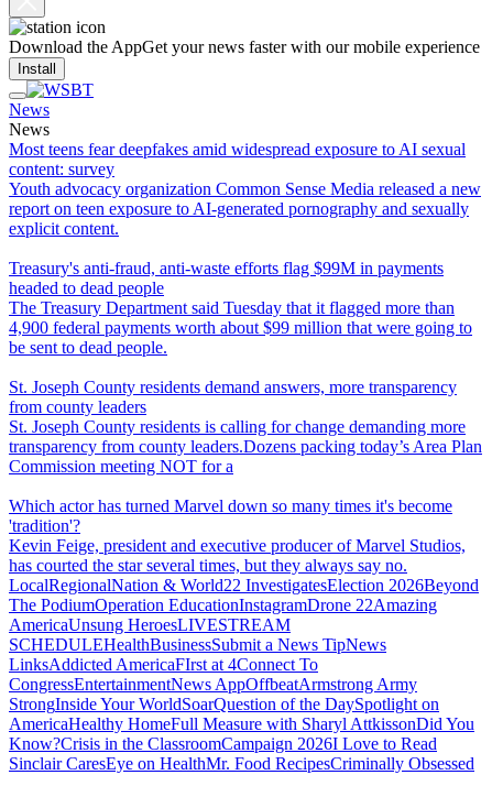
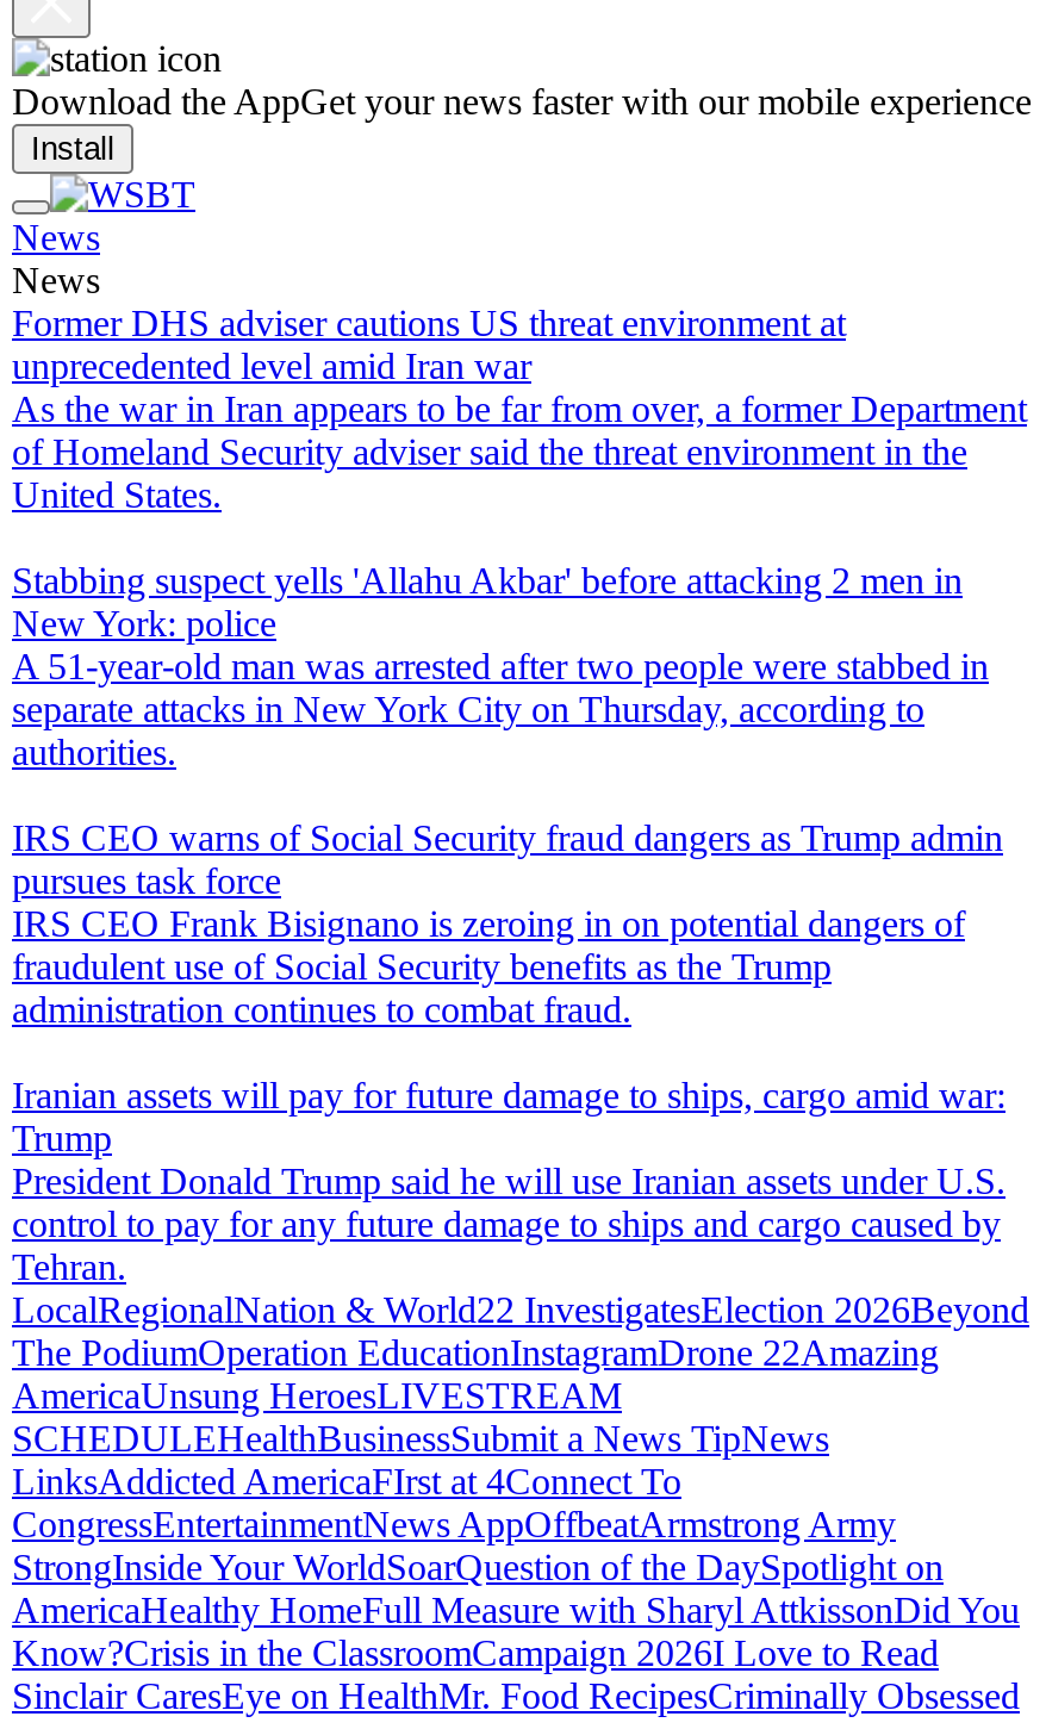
- Most teens fear deepfakes amid widespread exposure to AI sexual
- content: survey
- Youth advocacy organization Common Sense Media released a new
- report on teen exposure to AI-generated pornography and sexually
- explicit content.
+ Former DHS adviser cautions US threat environment at
+ unprecedented level amid Iran war
+ As the war in Iran appears to be far from over, a former Department
+ of Homeland Security adviser said the threat environment in the
+ United States.

- Treasury's anti-fraud, anti-waste efforts flag $99M in payments
- headed to dead people
- The Treasury Department said Tuesday that it flagged more than
- 4,900 federal payments worth about $99 million that were going to
- be sent to dead people.
+ Stabbing suspect yells 'Allahu Akbar' before attacking 2 men in
+ New York: police
+ A 51-year-old man was arrested after two people were stabbed in
+ separate attacks in New York City on Thursday, according to
+ authorities.

- St. Joseph County residents demand answers, more transparency
- from county leaders
- St. Joseph County residents is calling for change demanding more
- transparency from county leaders.Dozens packing today’s Area Plan
- Commission meeting NOT for a
+ IRS CEO warns of Social Security fraud dangers as Trump admin
+ pursues task force
+ IRS CEO Frank Bisignano is zeroing in on potential dangers of
+ fraudulent use of Social Security benefits as the Trump
+ administration continues to combat fraud.

- Which actor has turned Marvel down so many times it's become
- 'tradition'?
- Kevin Feige, president and executive producer of Marvel Studios,
- has courted the star several times, but they always say no.
+ Iranian assets will pay for future damage to ships, cargo amid war:
+ Trump
+ President Donald Trump said he will use Iranian assets under U.S.
+ control to pay for any future damage to ships and cargo caused by
+ Tehran.
